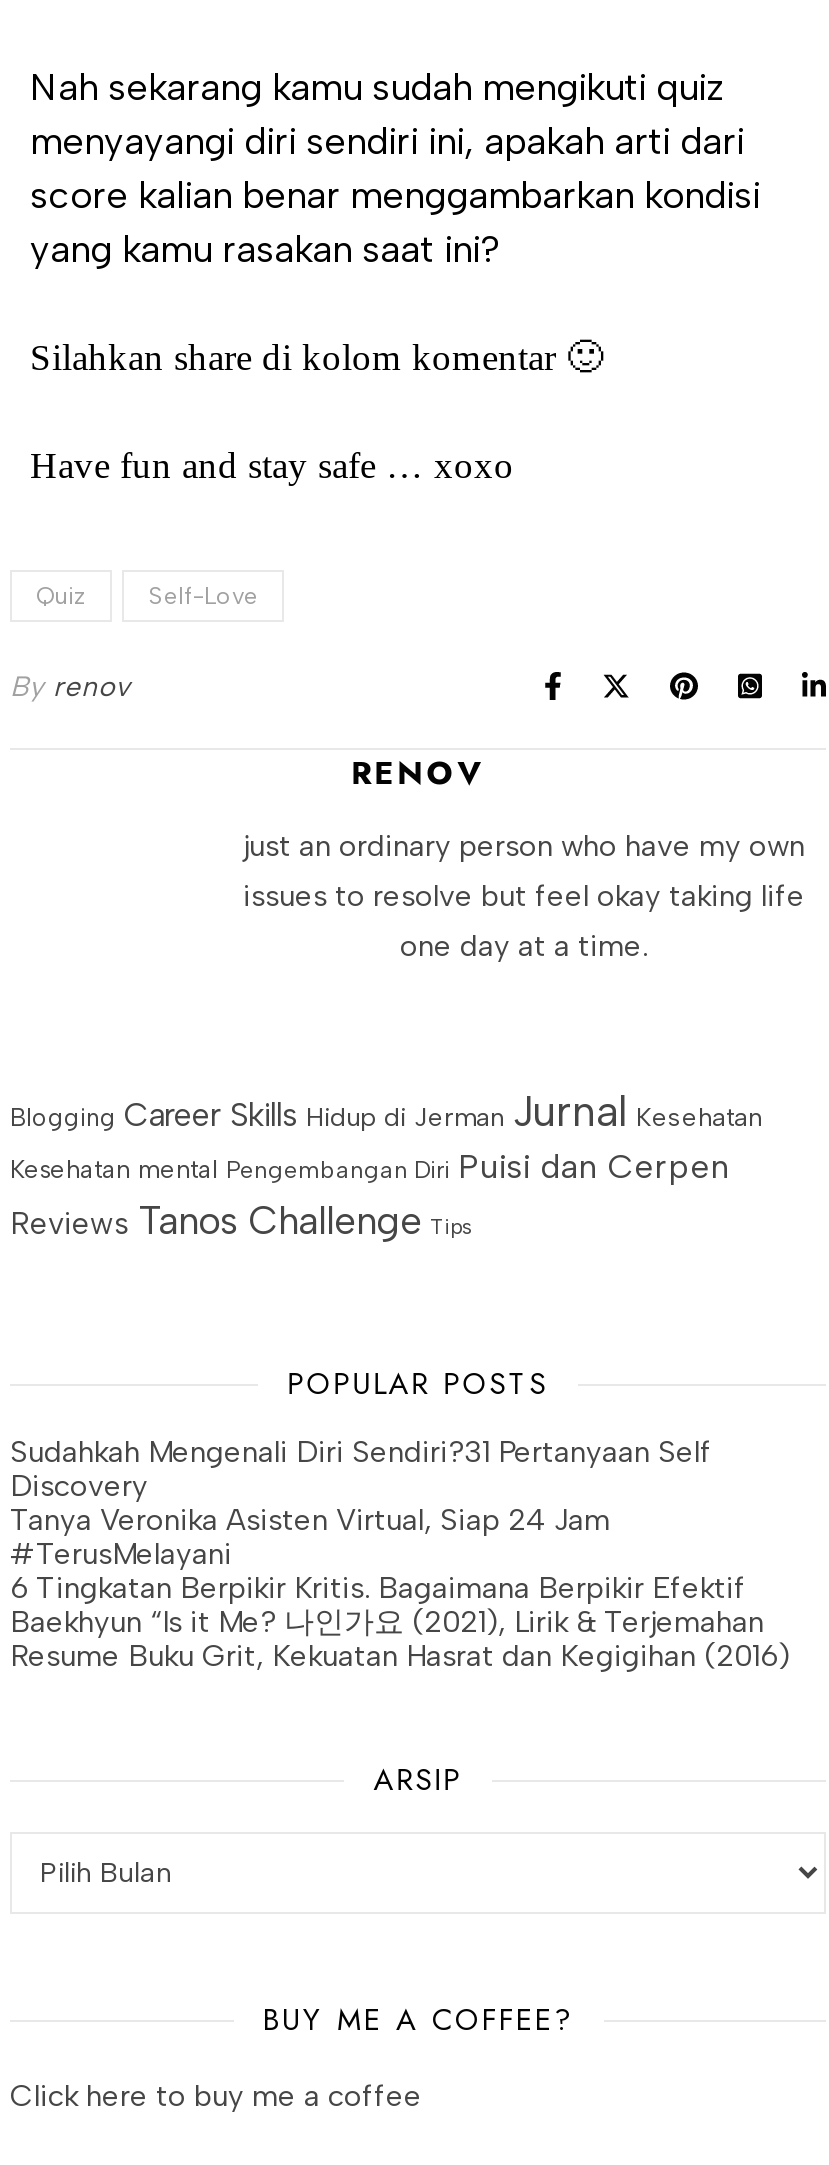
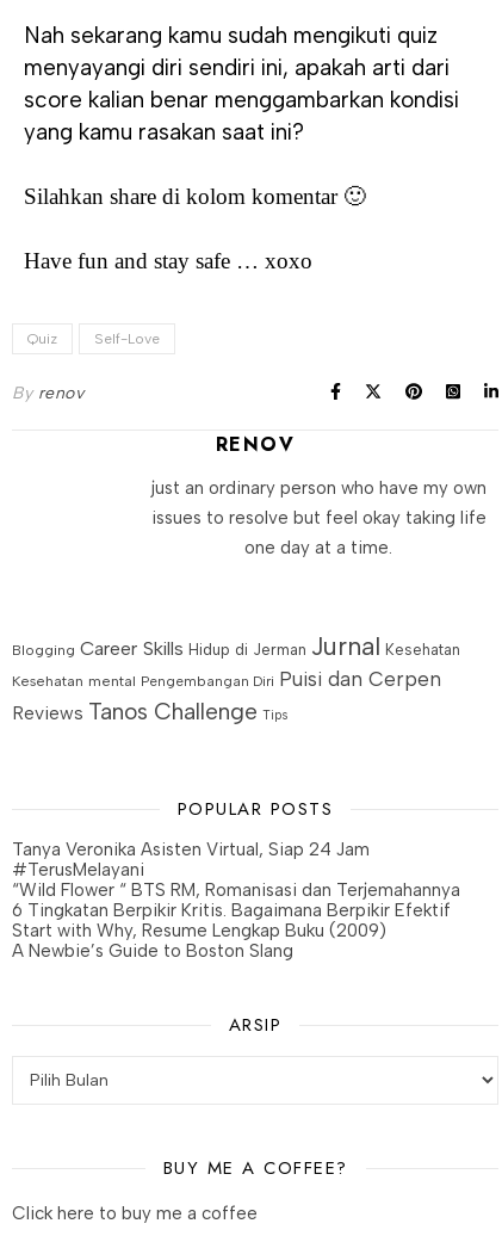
- Sudahkah Mengenali Diri Sendiri?31 Pertanyaan Self
- Discovery

moved up: Tanya Veronika Asisten Virtual, Siap 24 Jam | #TerusMelayani

+ “Wild Flower “ BTS RM, Romanisasi dan Terjemahannya

- Baekhyun “Is it Me? 나인가요 (2021), Lirik & Terjemahan
- Resume Buku Grit, Kekuatan Hasrat dan Kegigihan (2016)
+ Start with Why, Resume Lengkap Buku (2009)
+ A Newbie’s Guide to Boston Slang
